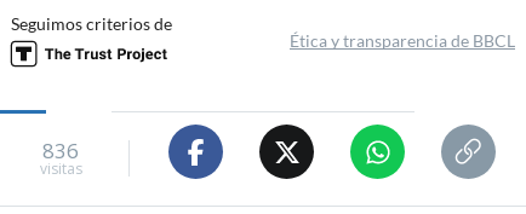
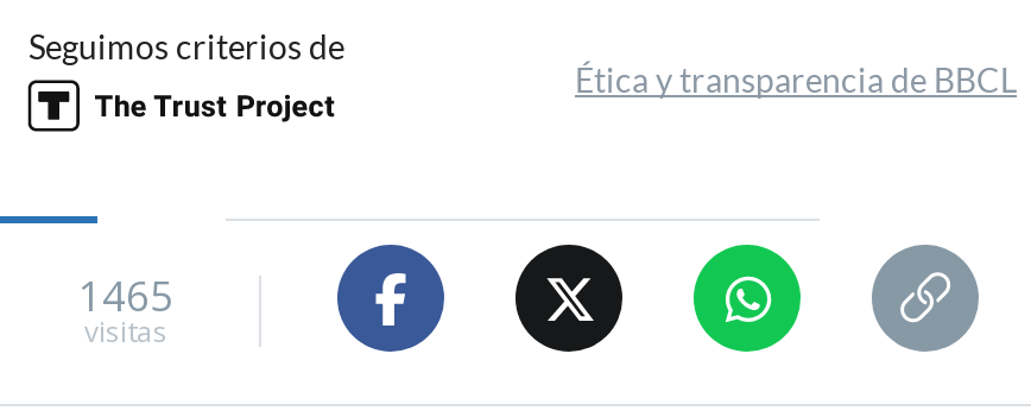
- 836
+ 1465
